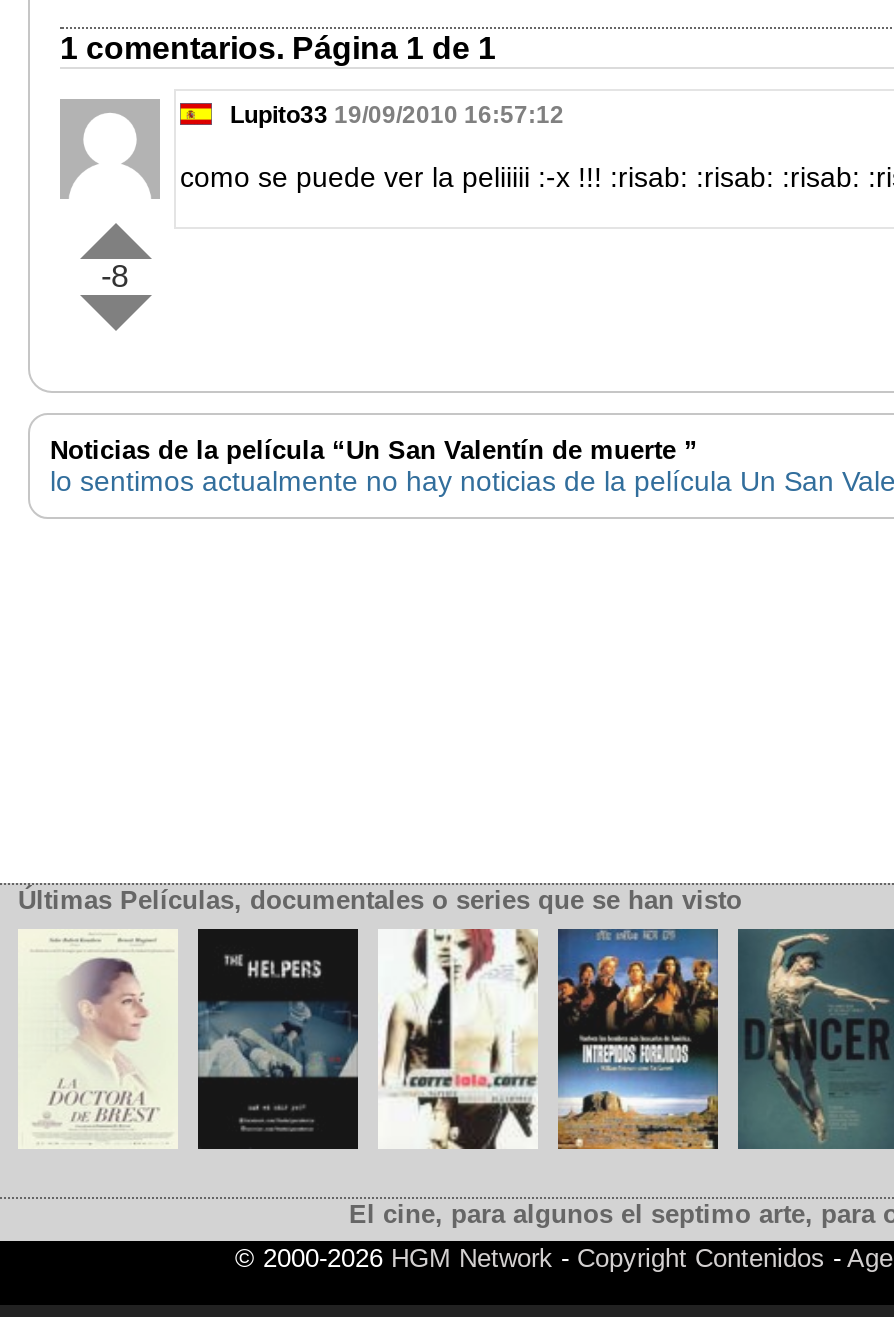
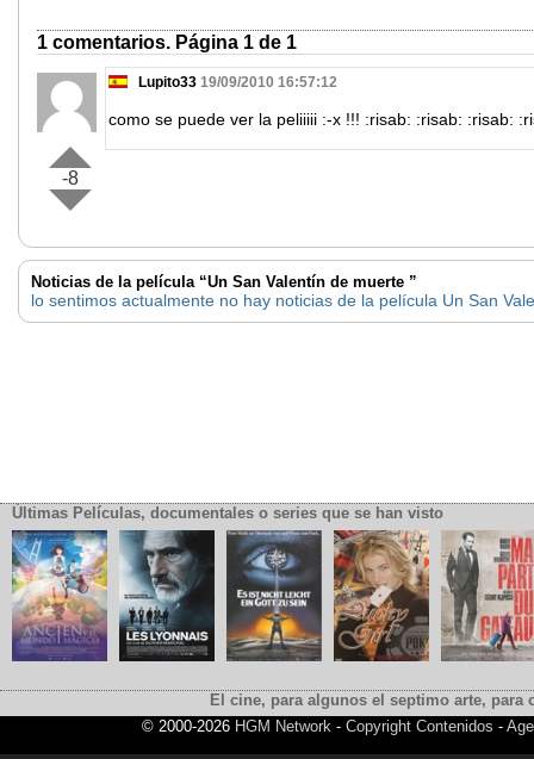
- [image]
+ [image]

- [image]
+ [image]

- [image]
+ [image]

- [image]
+ [image]

- [image]
+ [image]
